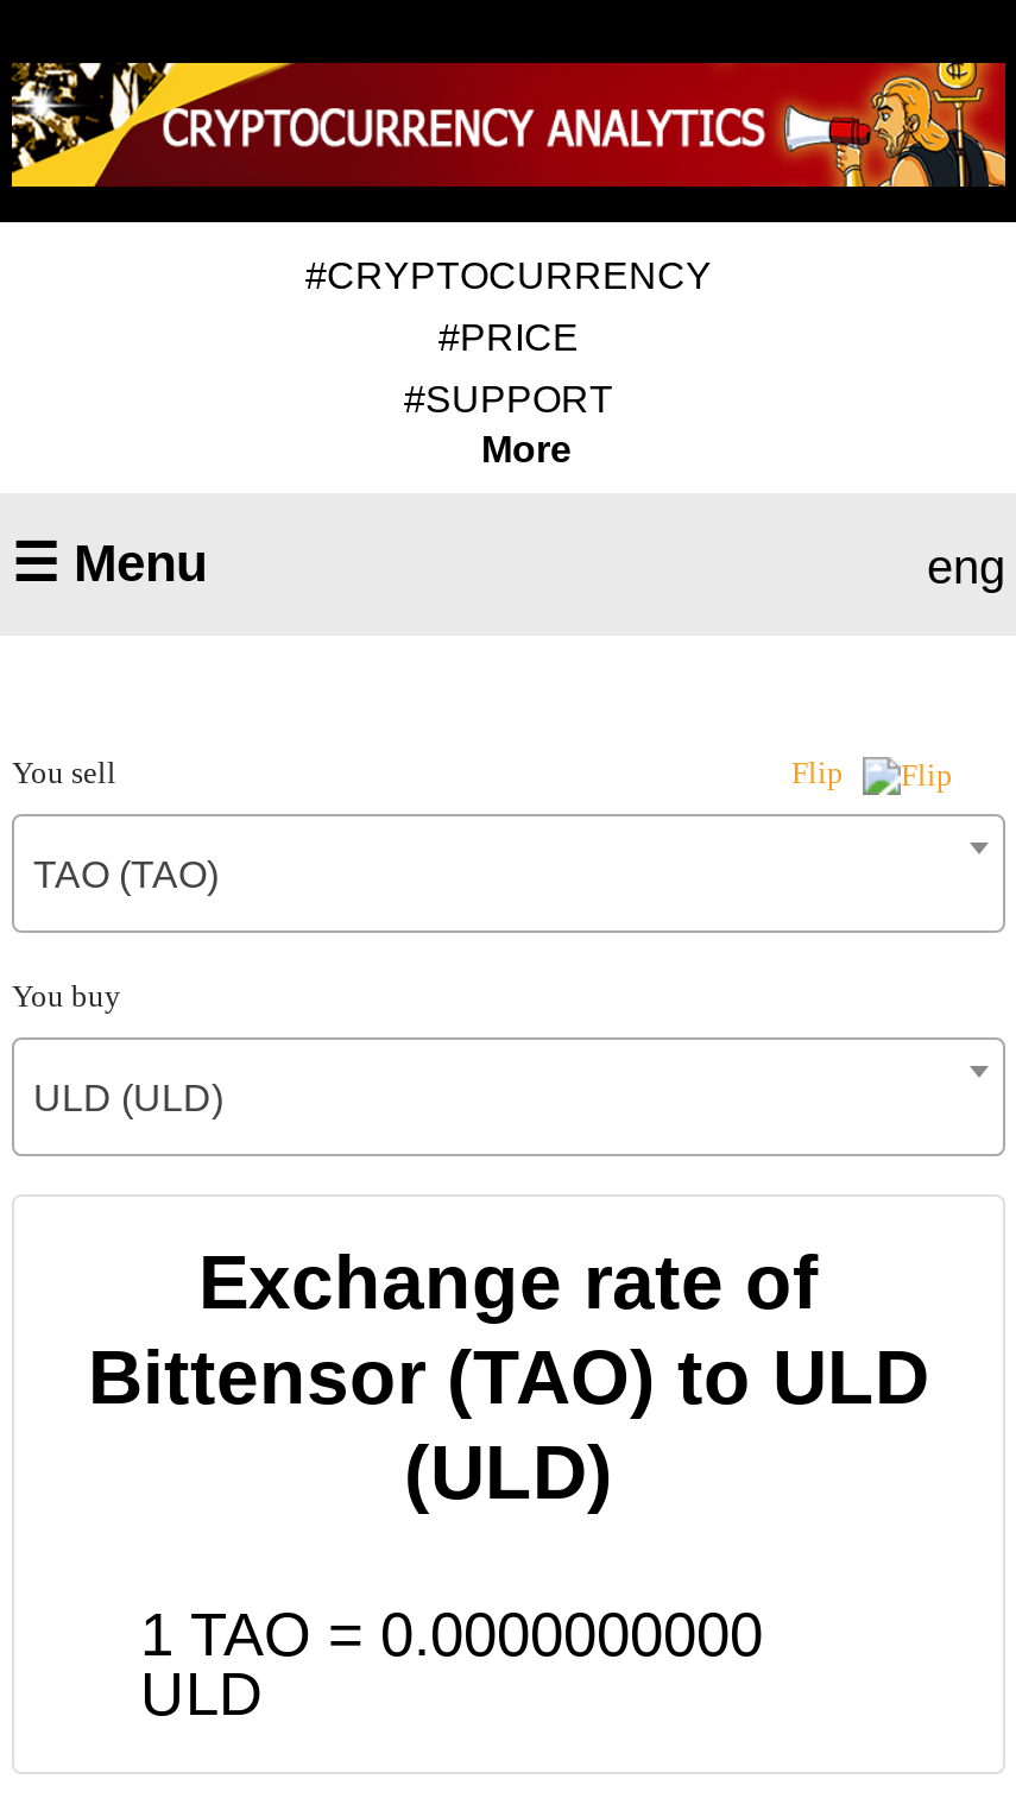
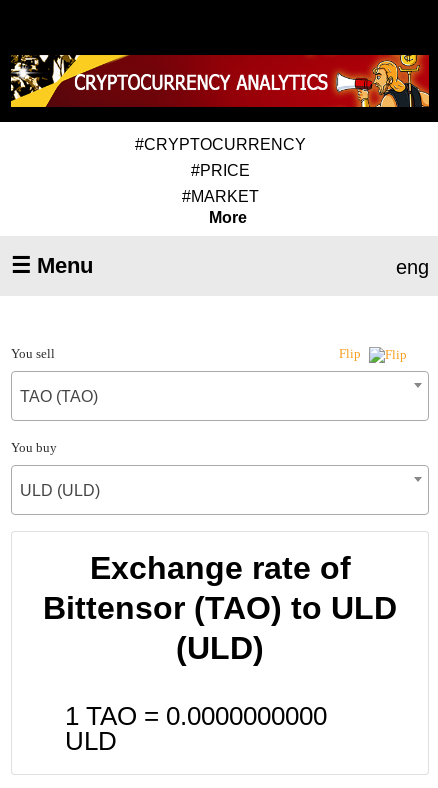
- #SUPPORT
+ #MARKET
